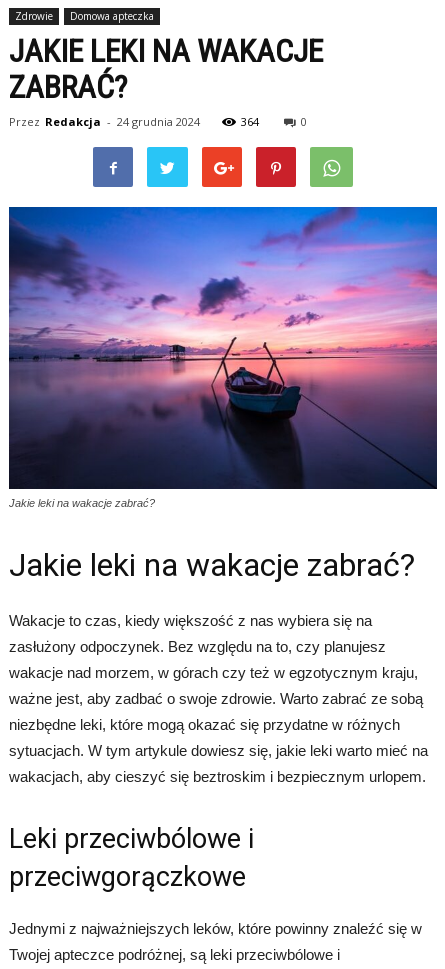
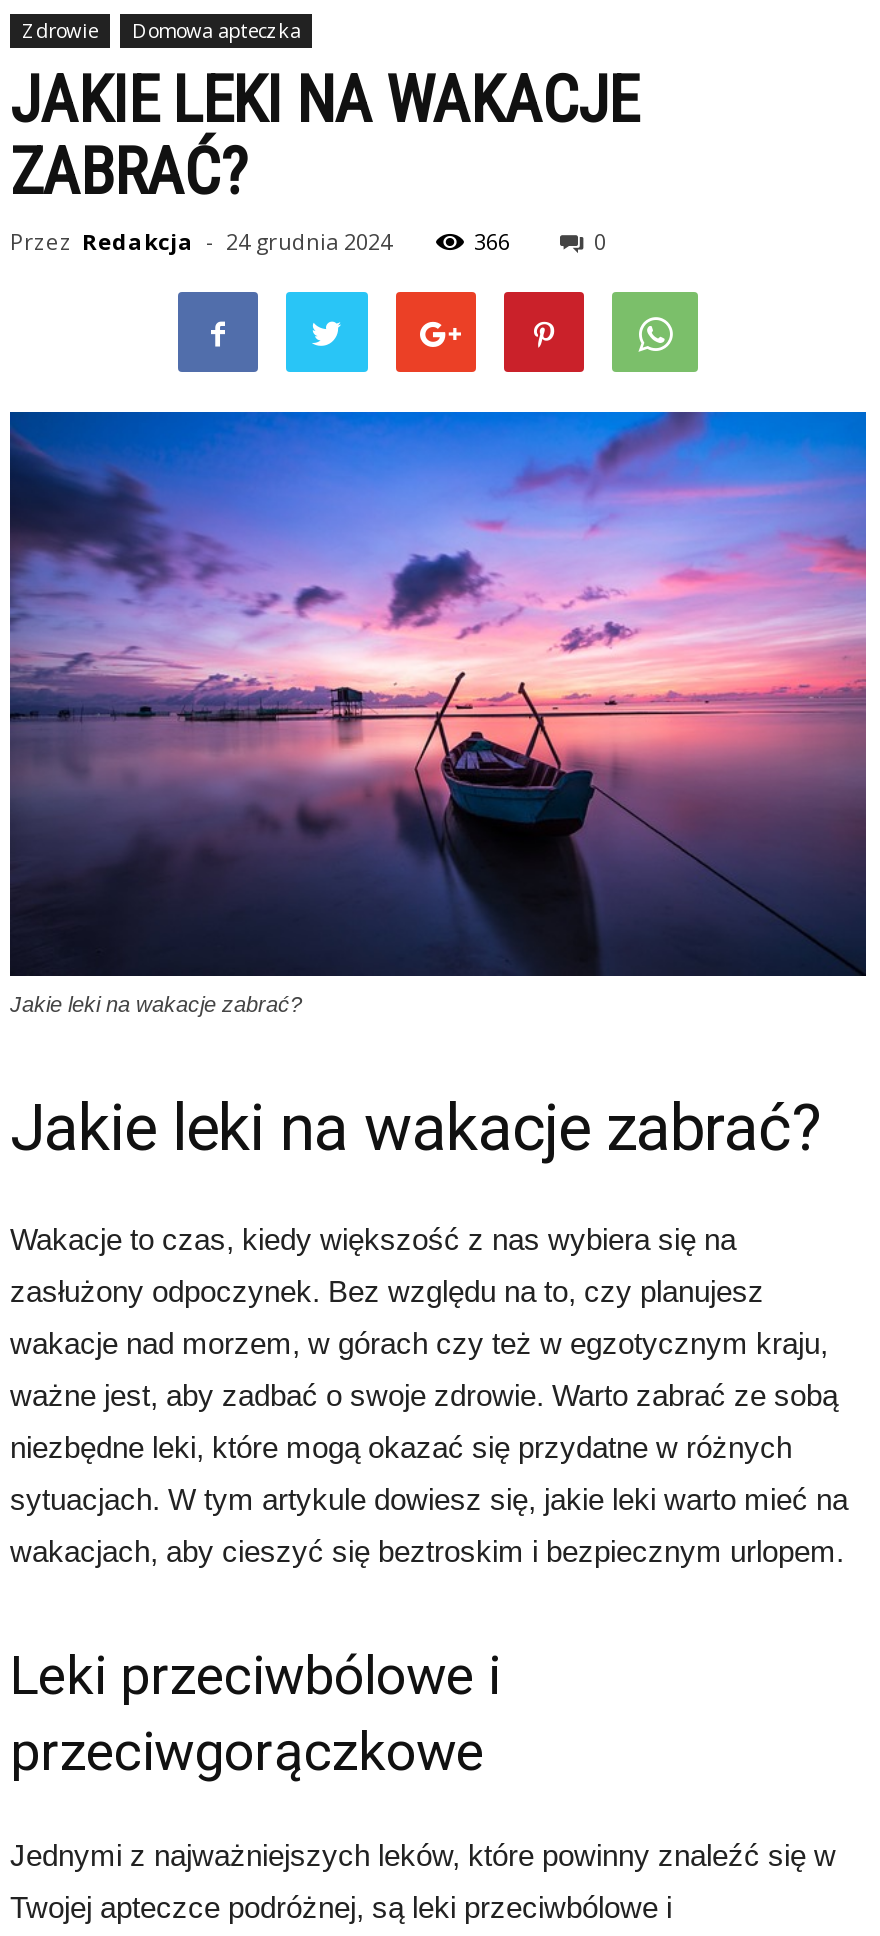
- 364
+ 366
